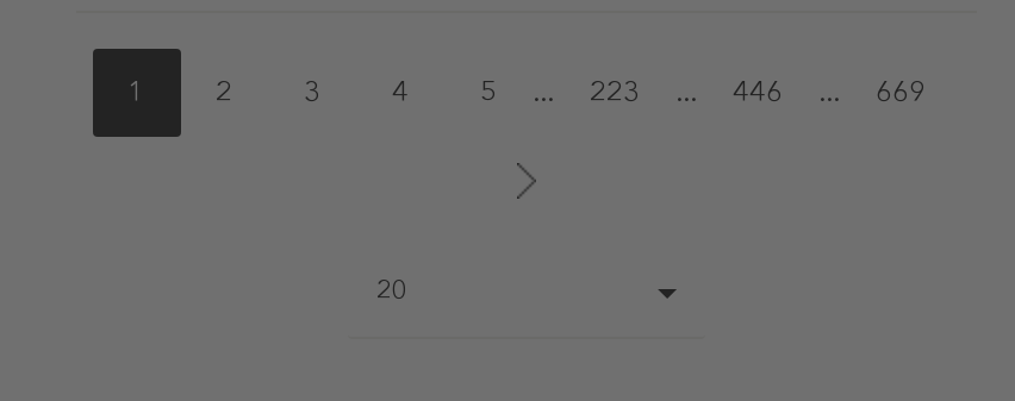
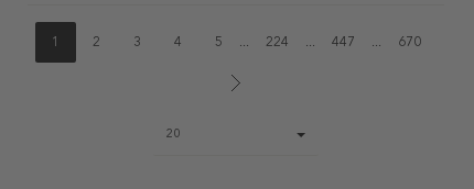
- 223
+ 224

- 446
+ 447

- 669
+ 670
